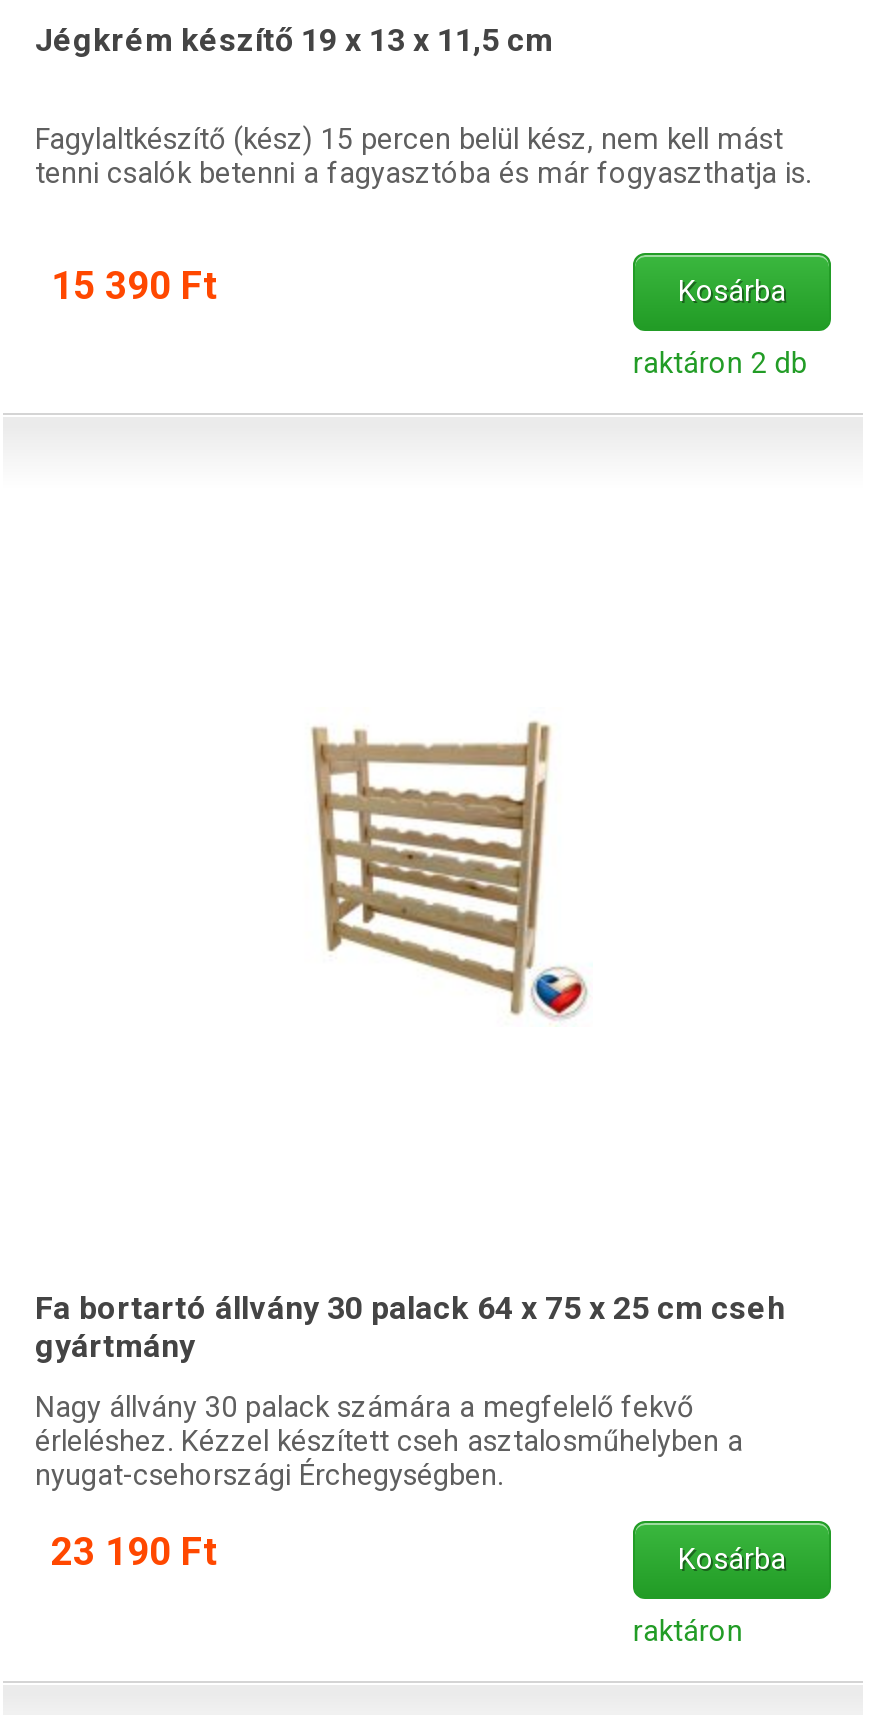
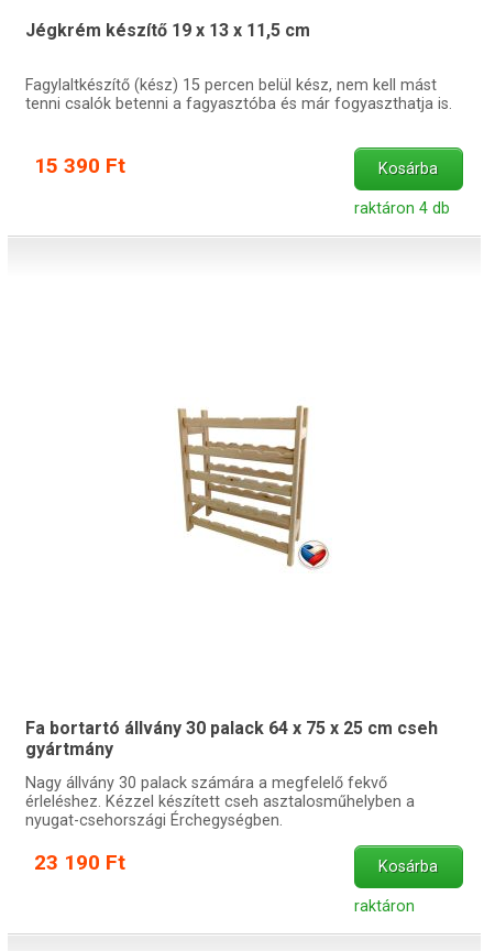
- raktáron 2 db
+ raktáron 4 db
